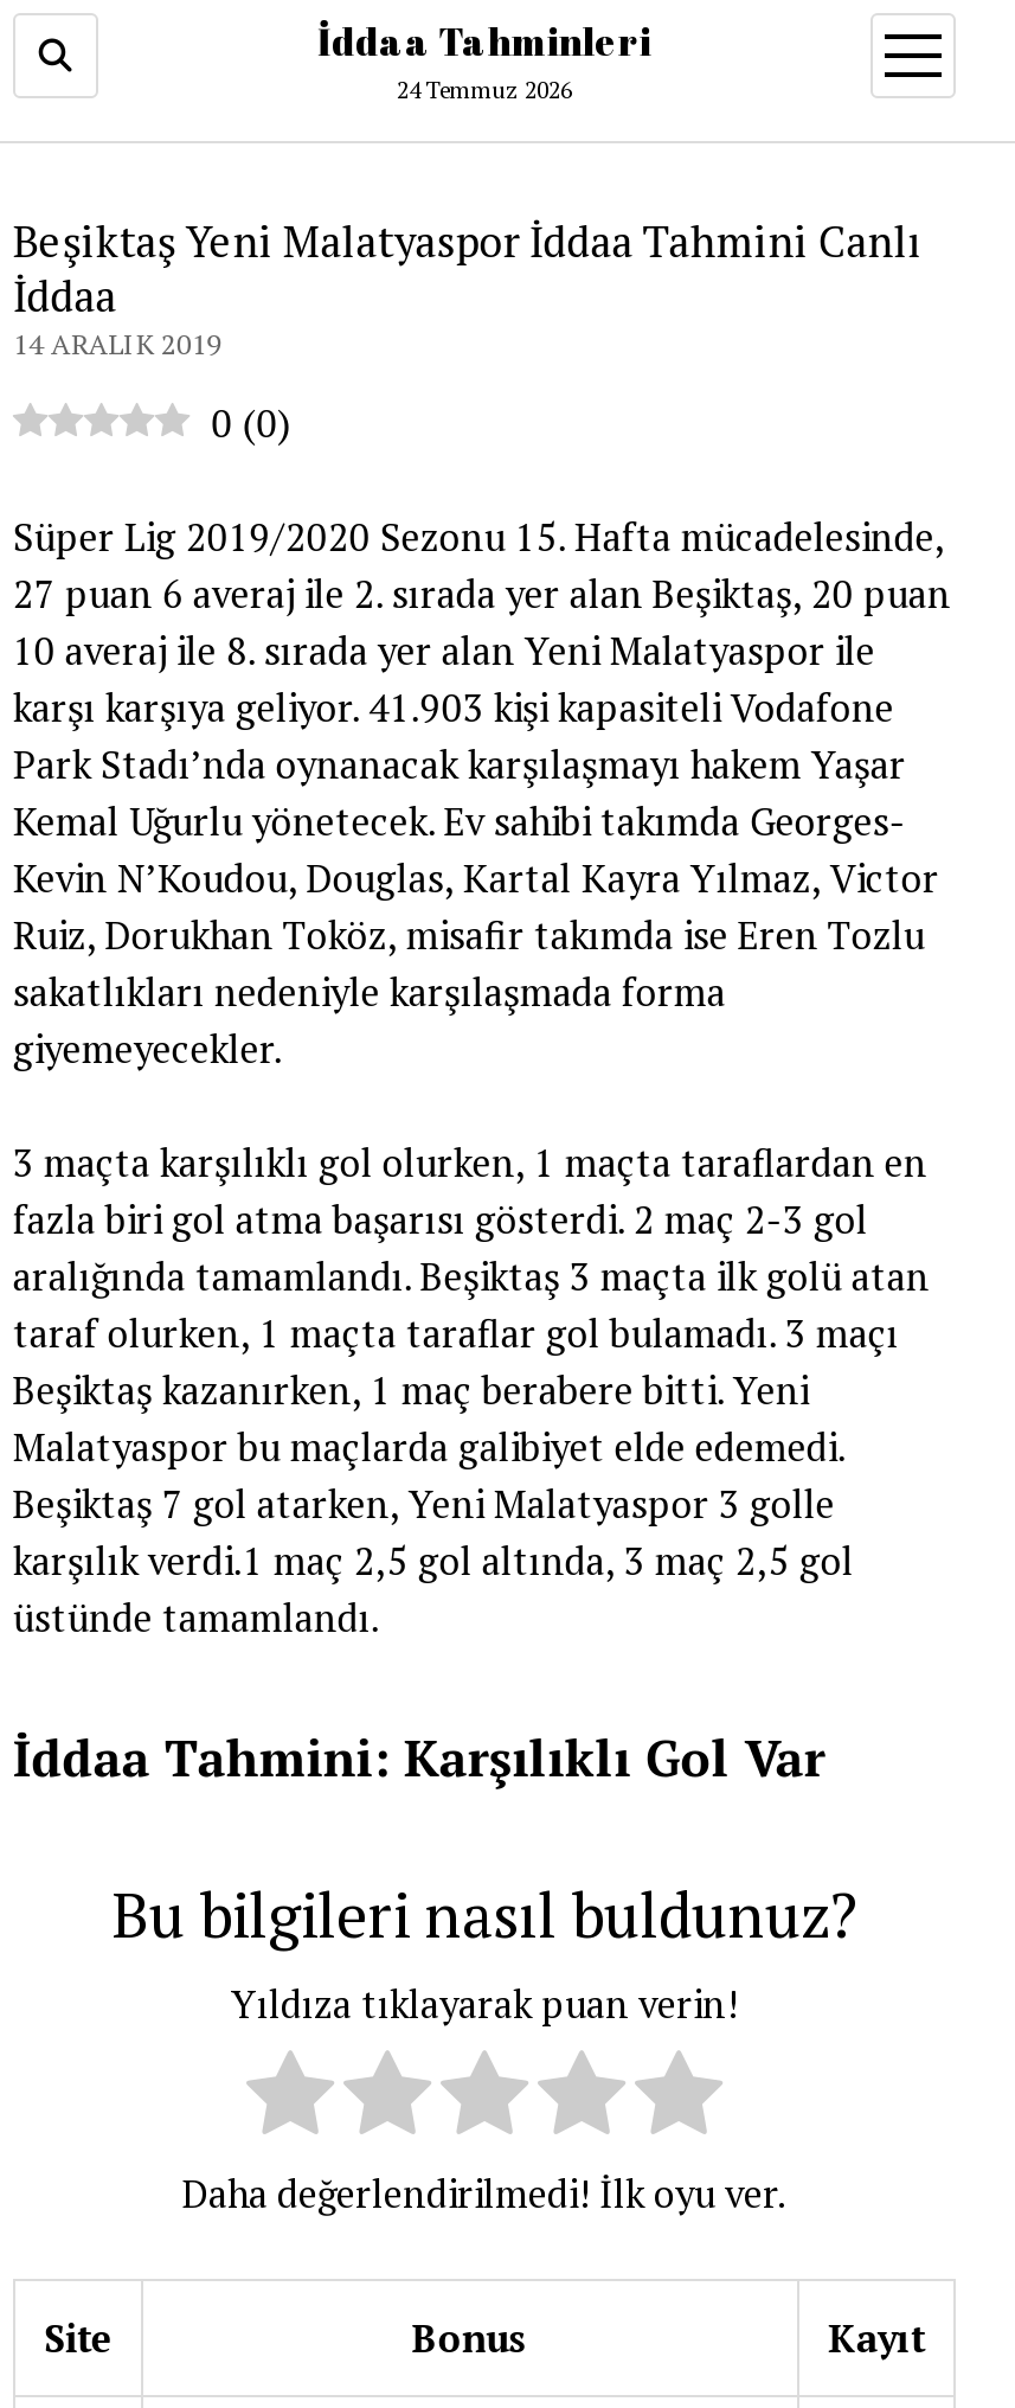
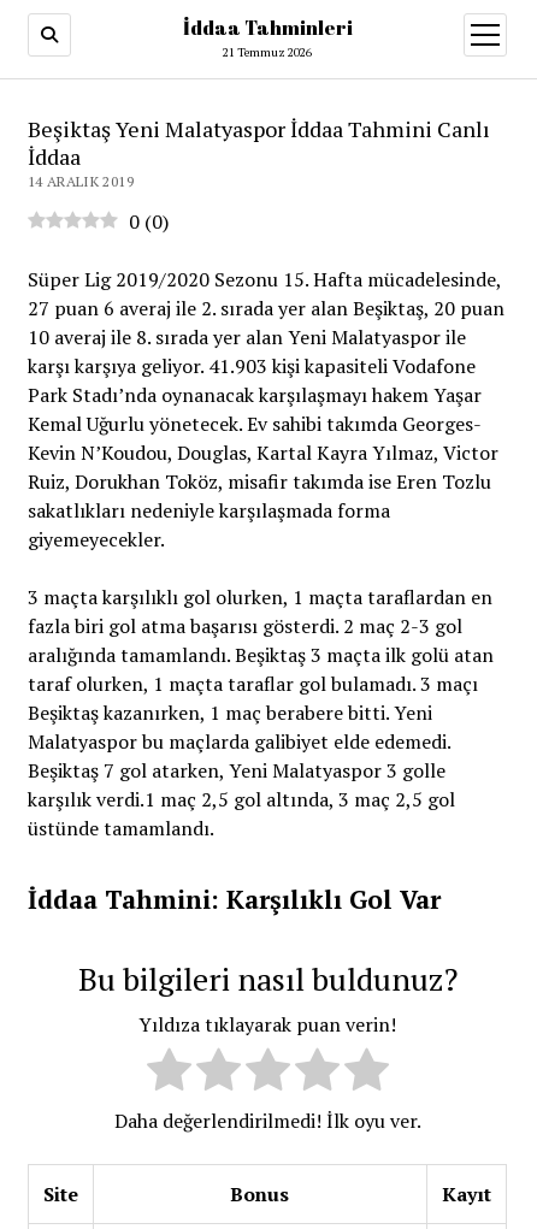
- 24 Temmuz 2026
+ 21 Temmuz 2026
